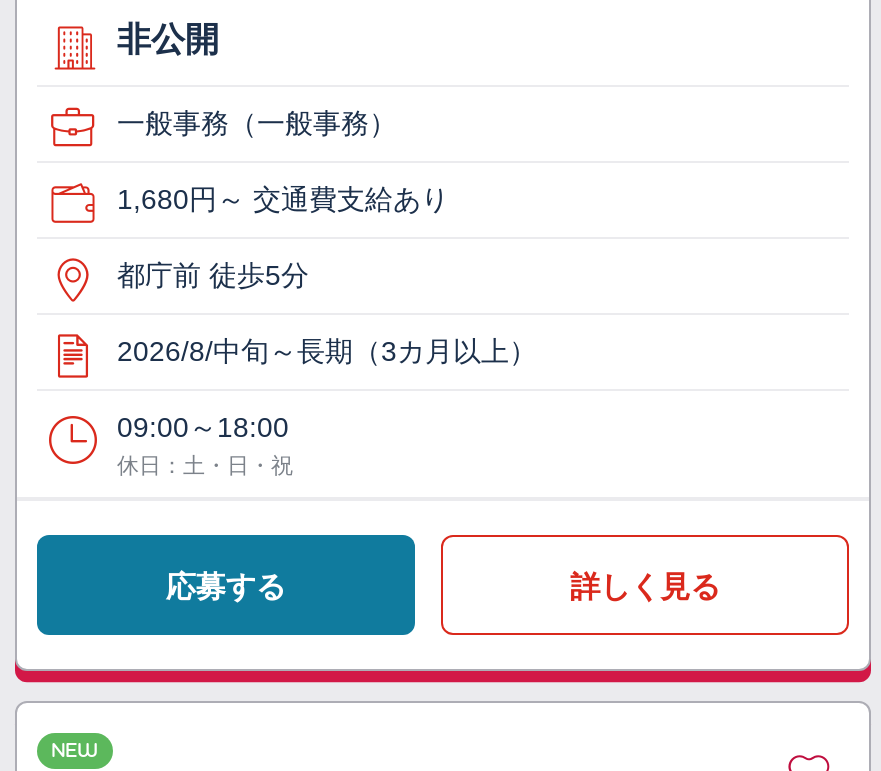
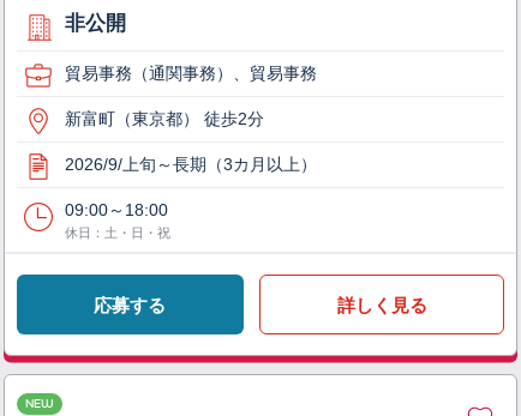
- 一般事務（一般事務）
- 1,680円～ 交通費支給あり
- 都庁前 徒歩5分
- 2026/8/中旬～長期（3カ月以上）
+ 貿易事務（通関事務）、貿易事務
+ 新富町（東京都） 徒歩2分
+ 2026/9/上旬～長期（3カ月以上）
